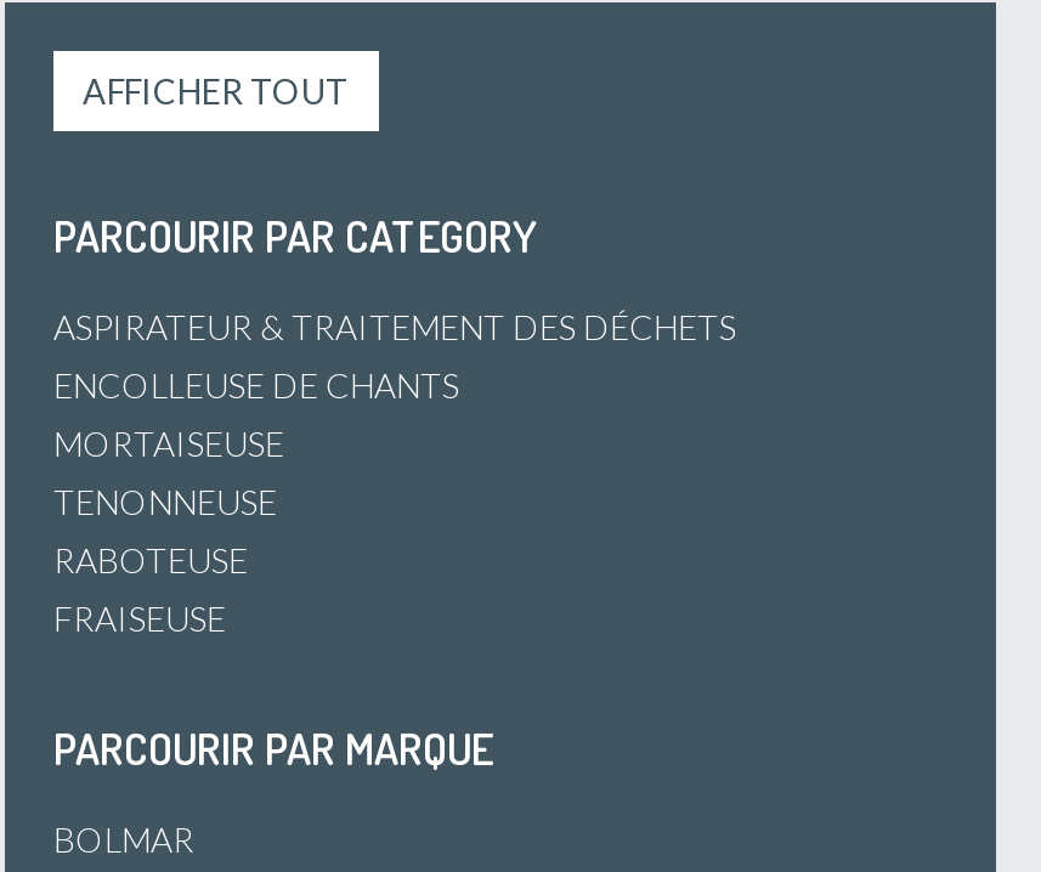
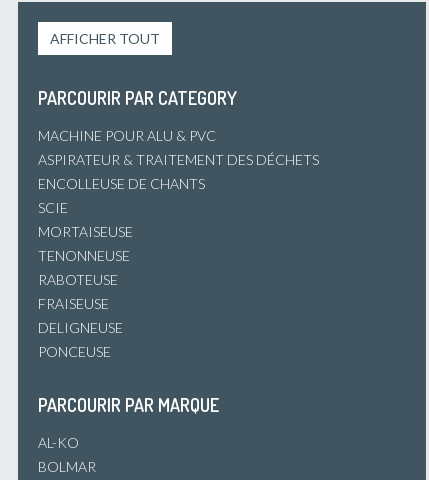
+ MACHINE POUR ALU & PVC

+ SCIE

+ DELIGNEUSE
+ PONCEUSE

+ AL-KO
